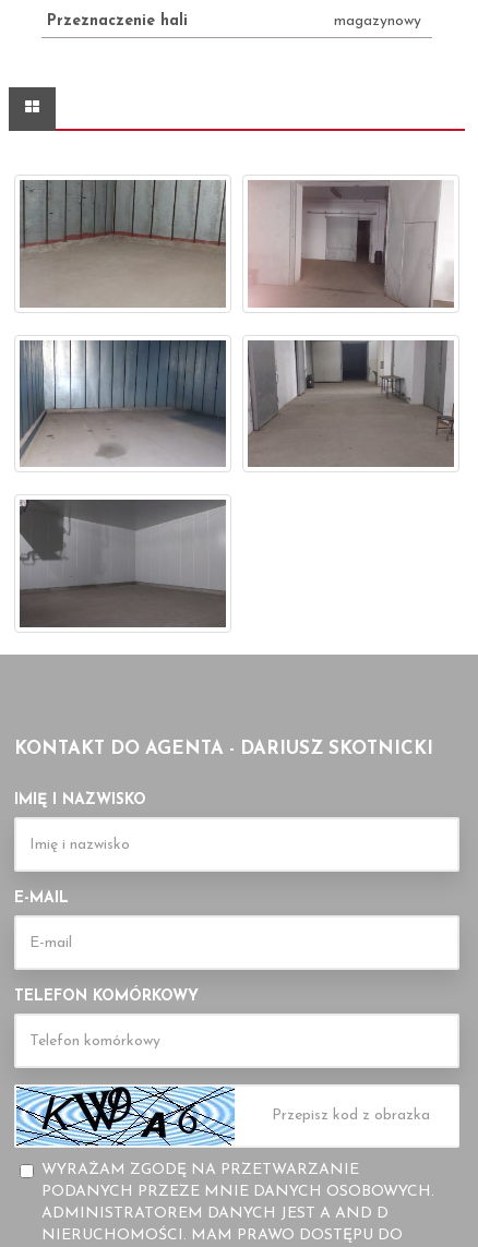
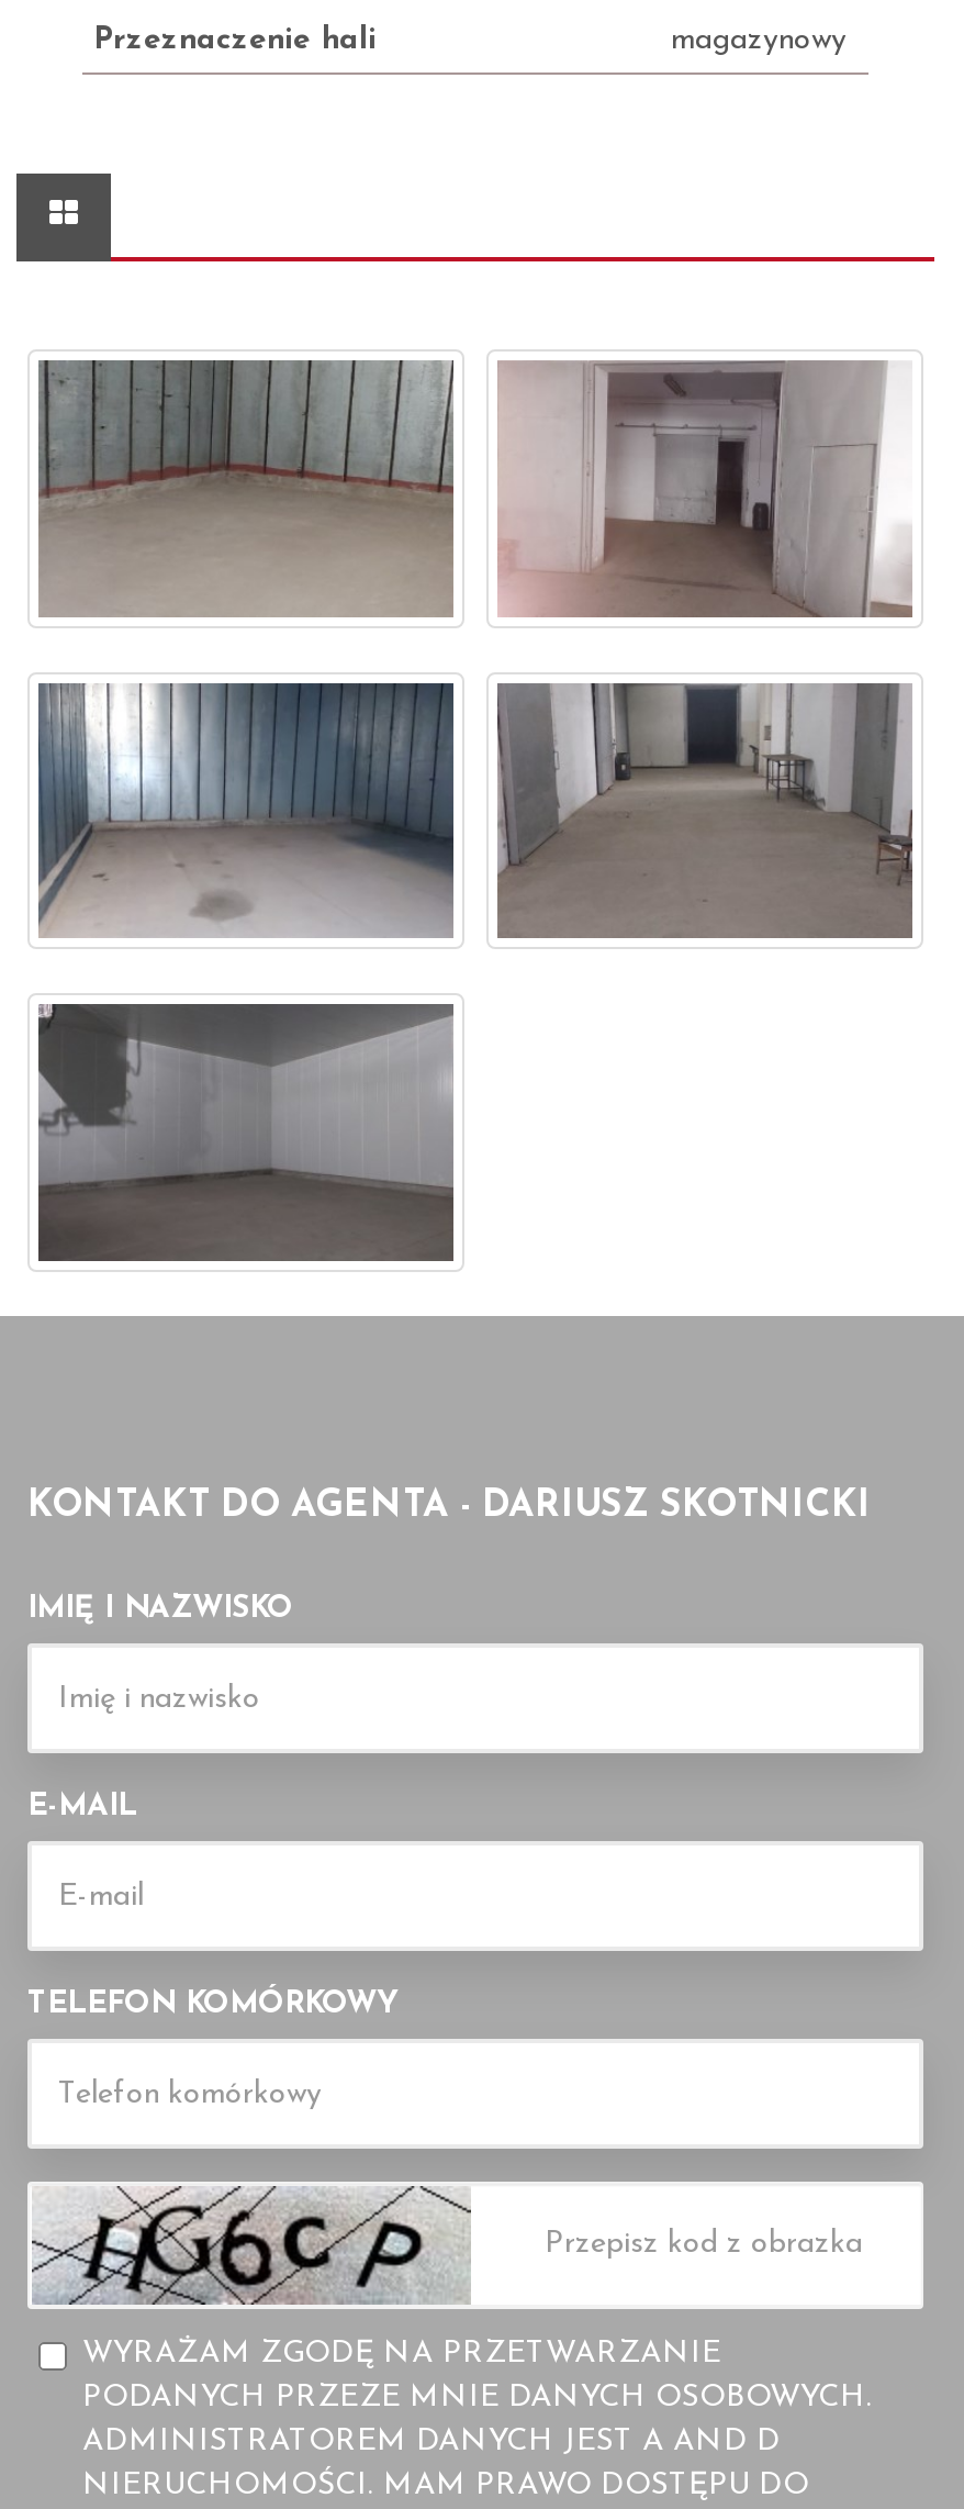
- [image]
+ [image]
